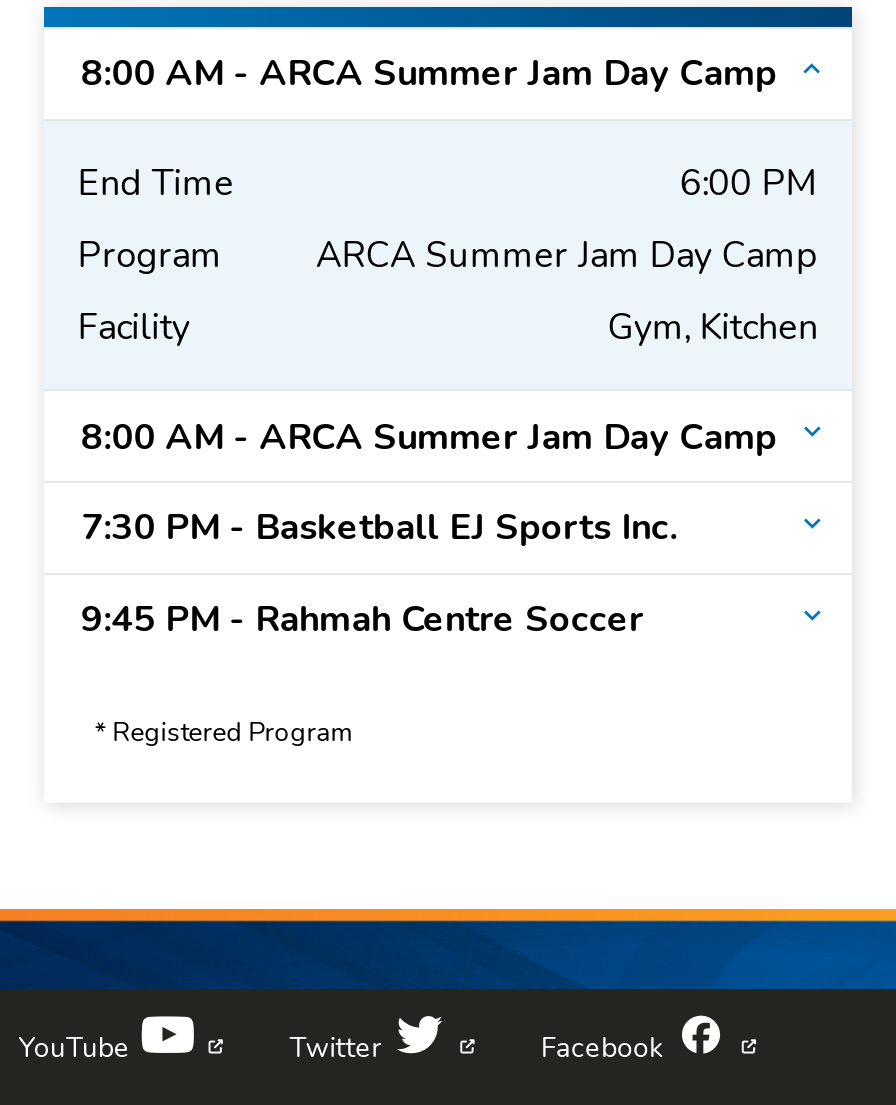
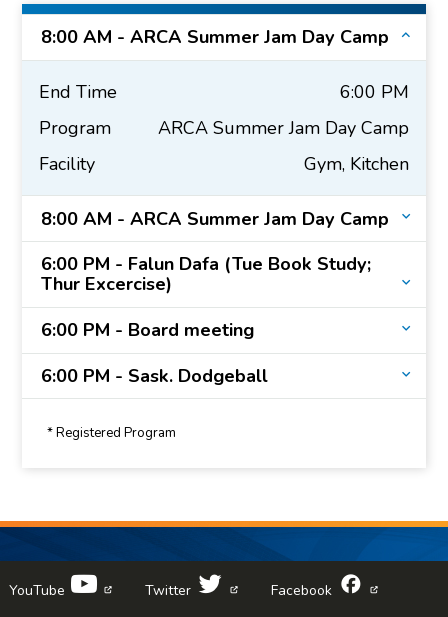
- 7:30 PM - Basketball EJ Sports Inc.
- 9:45 PM - Rahmah Centre Soccer
+ 6:00 PM - Falun Dafa (Tue Book Study;
+ Thur Excercise)
+ 6:00 PM - Board meeting
+ 6:00 PM - Sask. Dodgeball
